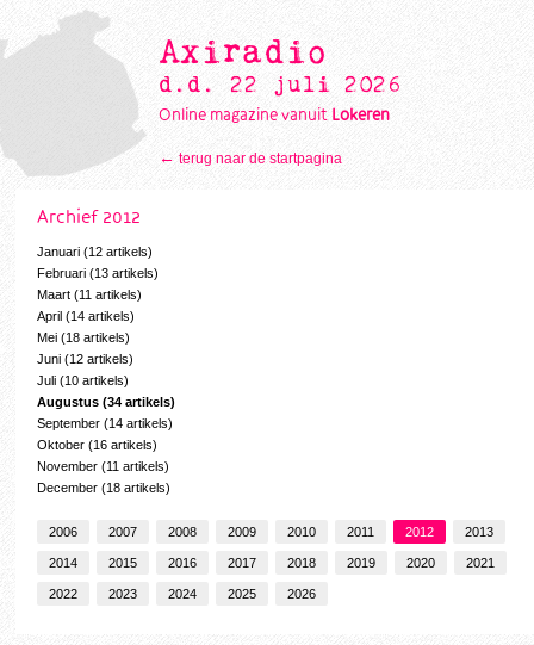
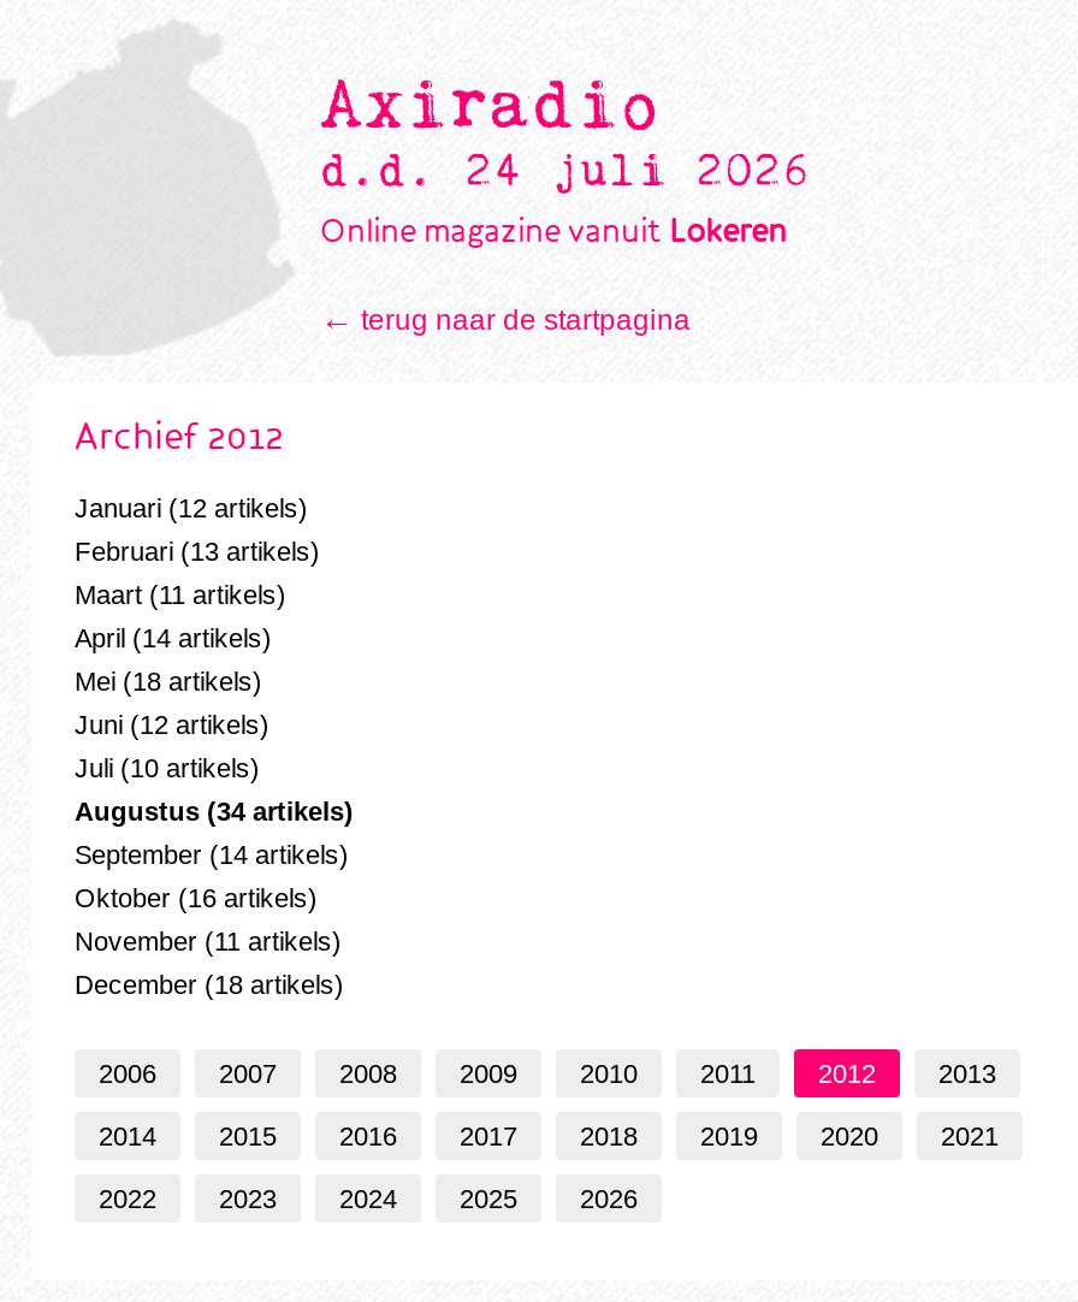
- d.d. 22 juli 2026
+ d.d. 24 juli 2026
